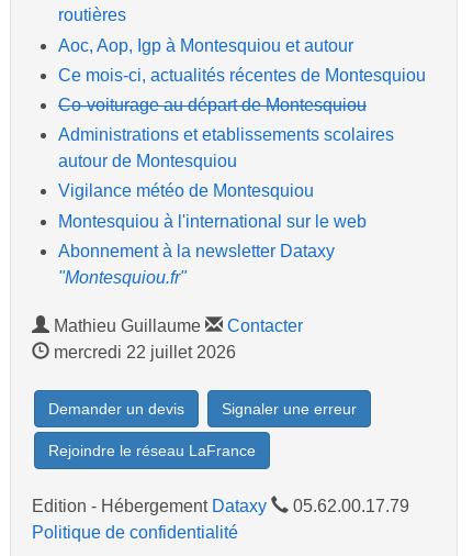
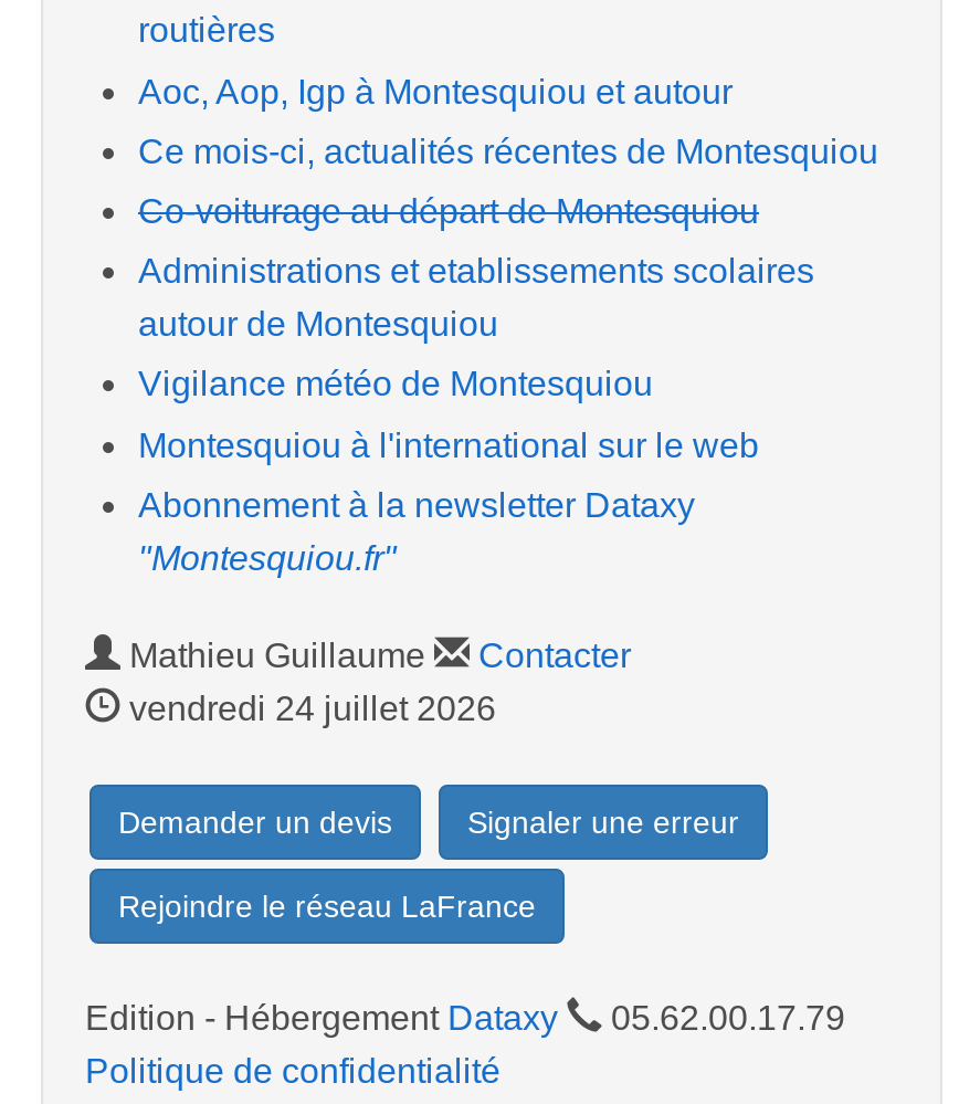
- mercredi 22 juillet 2026
+ vendredi 24 juillet 2026
